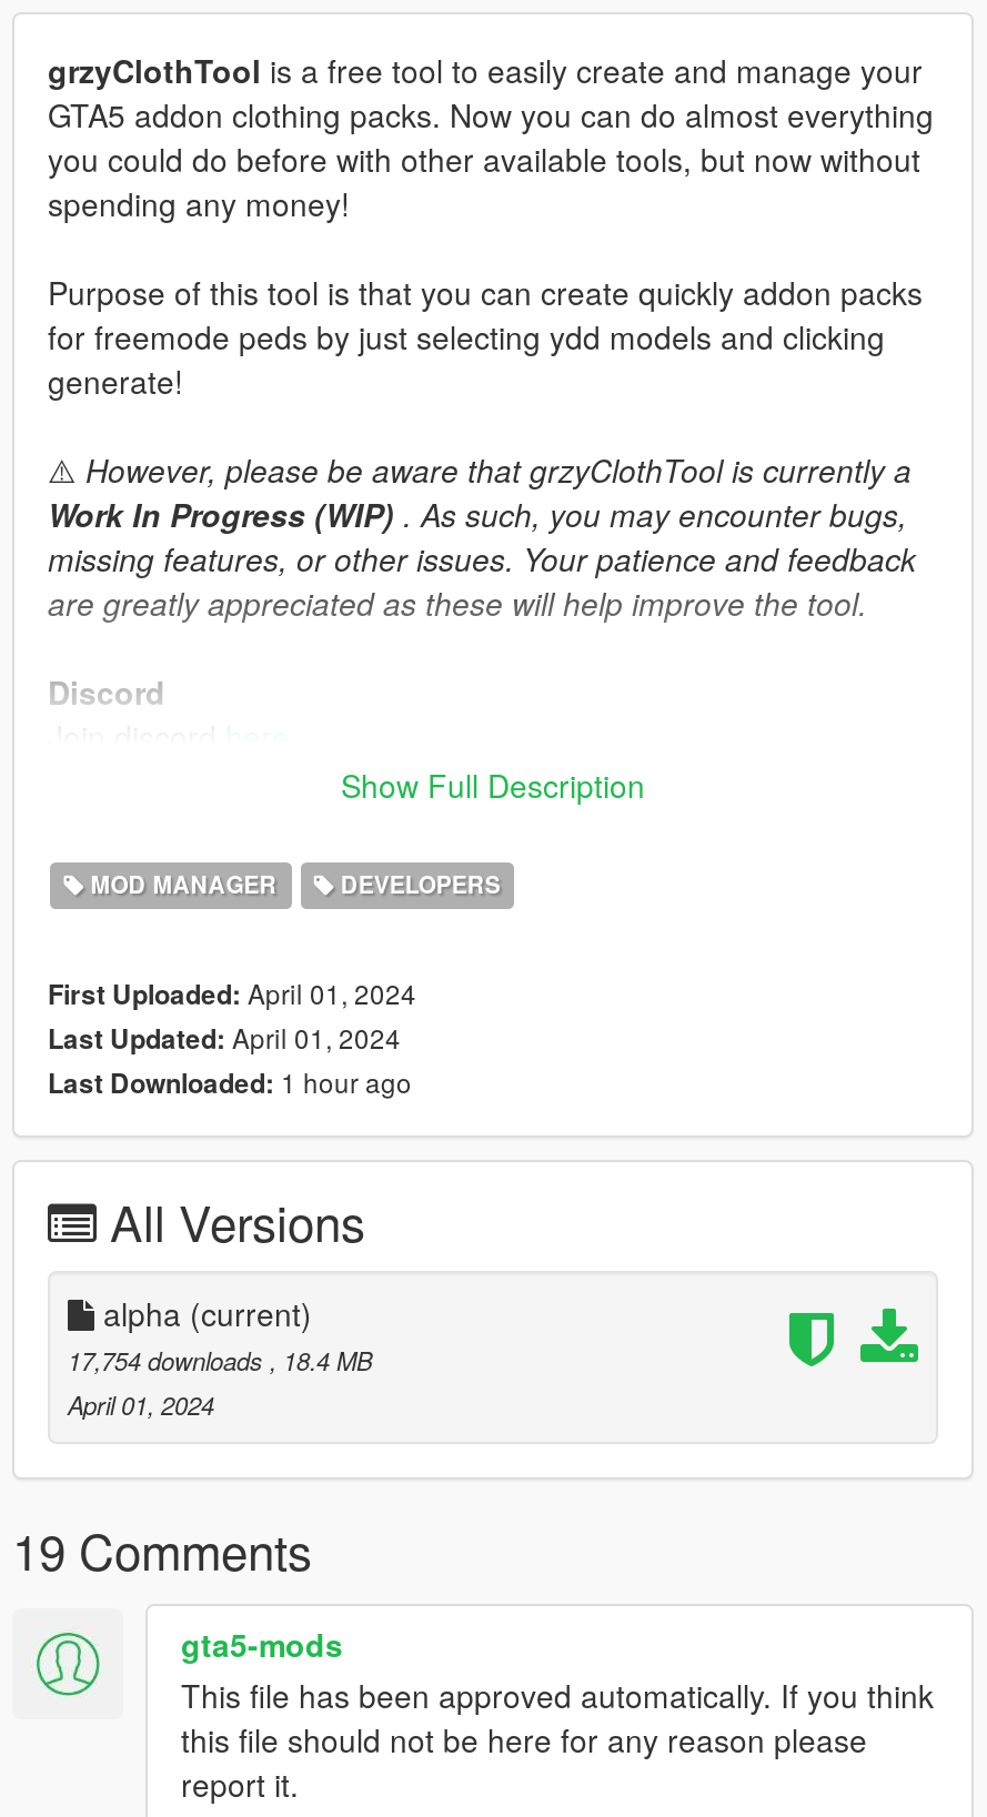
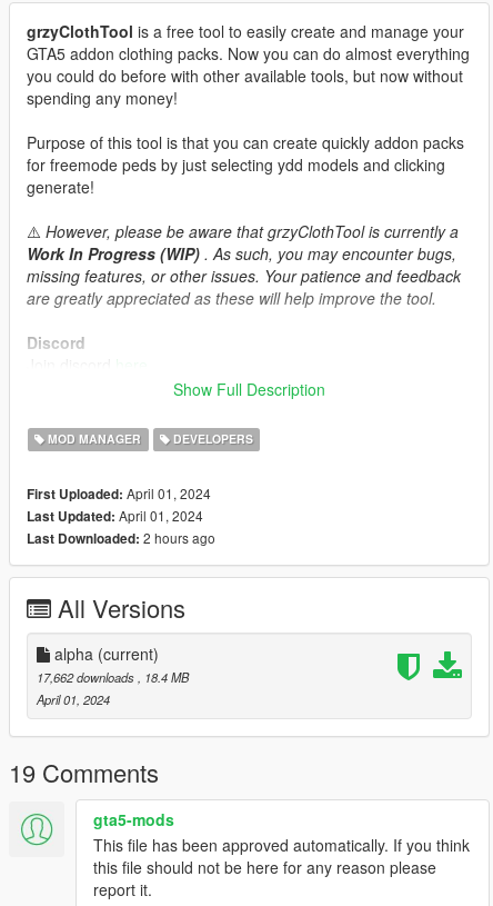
- Last Downloaded: 1 hour ago
+ Last Downloaded: 2 hours ago

- 17,754 downloads, 18.4 MB
+ 17,662 downloads, 18.4 MB
